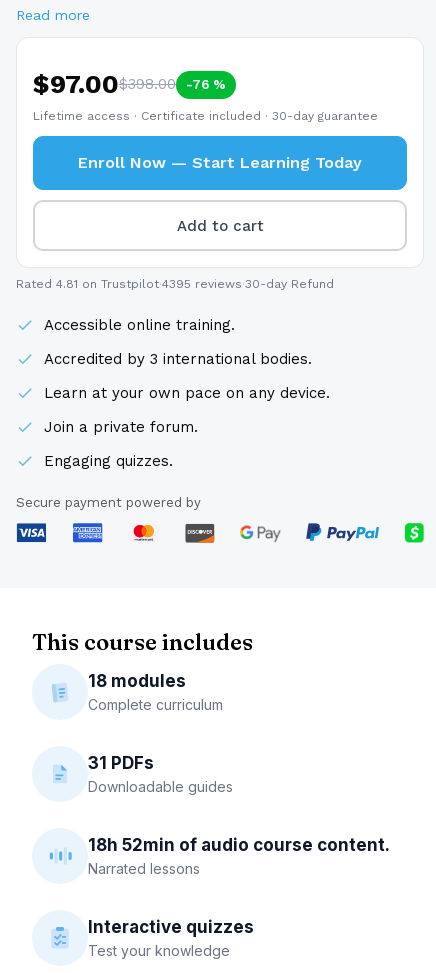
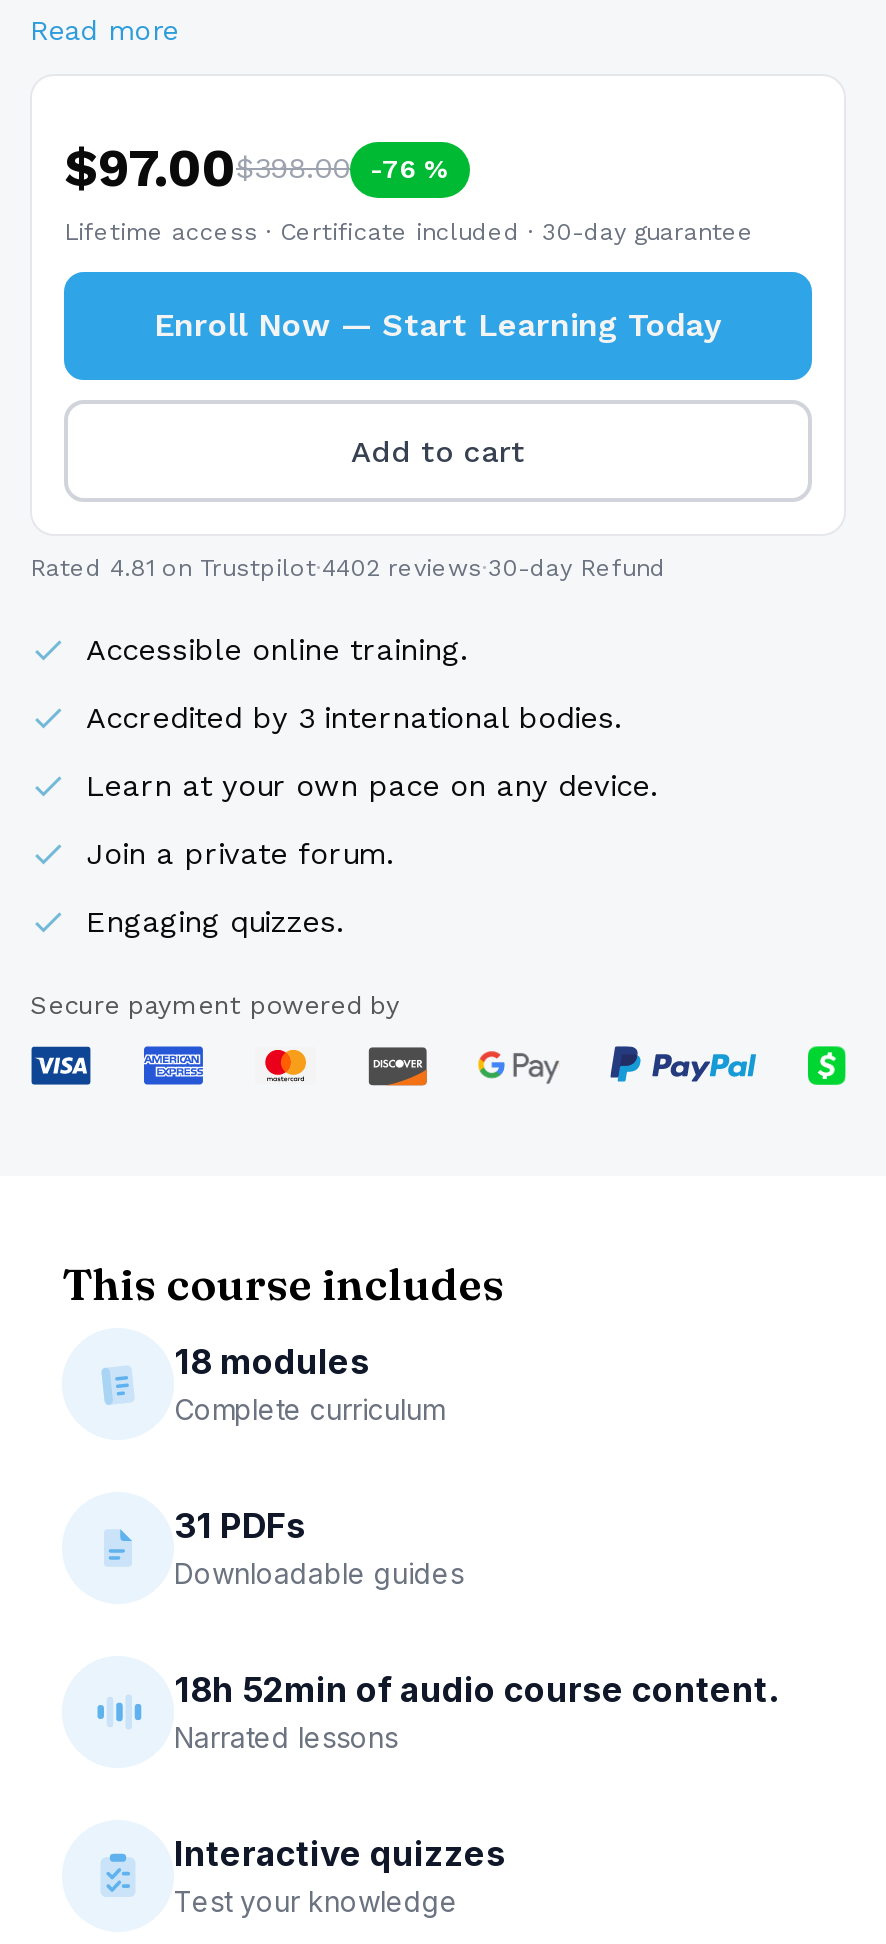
- Rated 4.81 on Trustpilot·4395 reviews·30-day Refund
+ Rated 4.81 on Trustpilot·4402 reviews·30-day Refund
